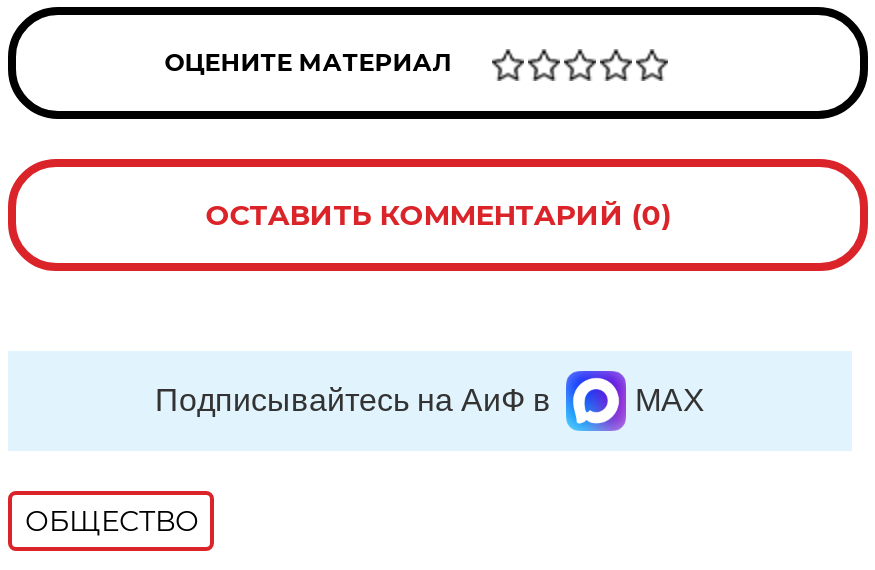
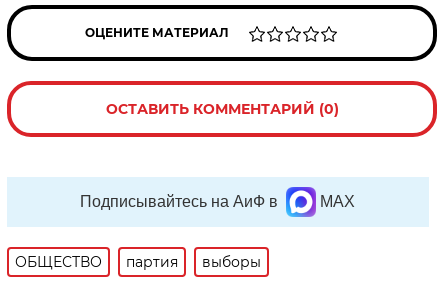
+ партия
+ выборы
